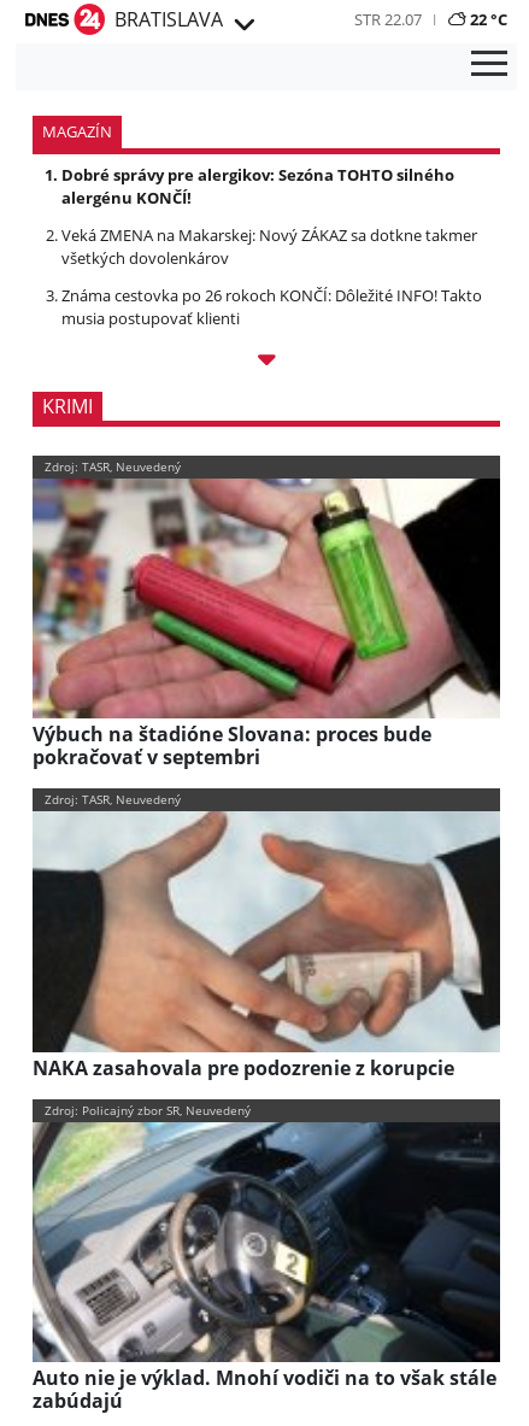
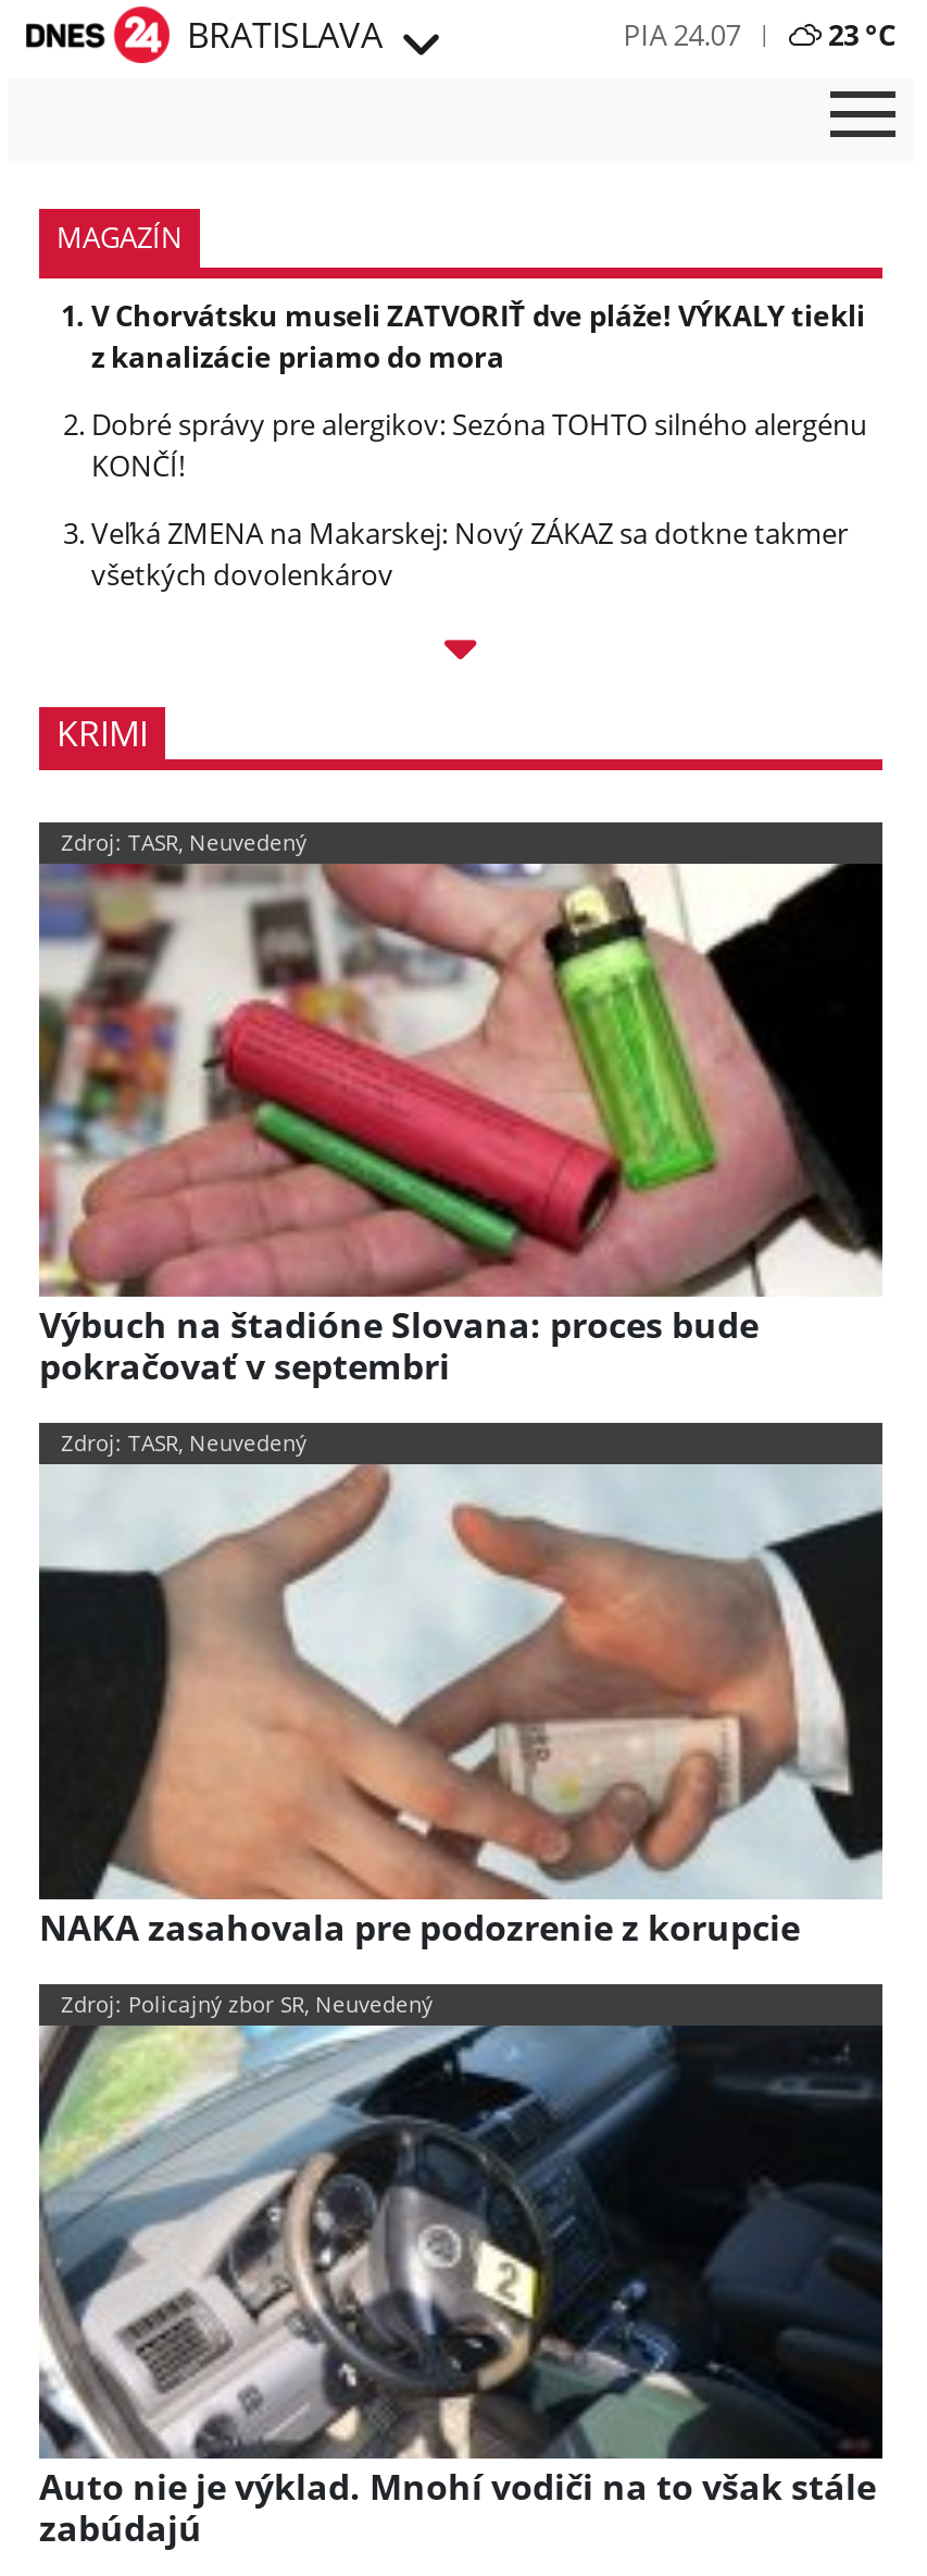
- STR 22.07
- 22 °C
+ PIA 24.07
+ 23 °C

- Dobré správy pre alergikov: Sezóna TOHTO silného
- alergénu KONČÍ!
- Veká ZMENA na Makarskej: Nový ZÁKAZ sa dotkne takmer
+ V Chorvátsku museli ZATVORIŤ dve pláže! VÝKALY tiekli
+ z kanalizácie priamo do mora
+ Dobré správy pre alergikov: Sezóna TOHTO silného alergénu
+ KONČÍ!
+ Veľká ZMENA na Makarskej: Nový ZÁKAZ sa dotkne takmer

moved down: všetkých dovolenkárov

- Známa cestovka po 26 rokoch KONČÍ: Dôležité INFO! Takto
- musia postupovať klienti
